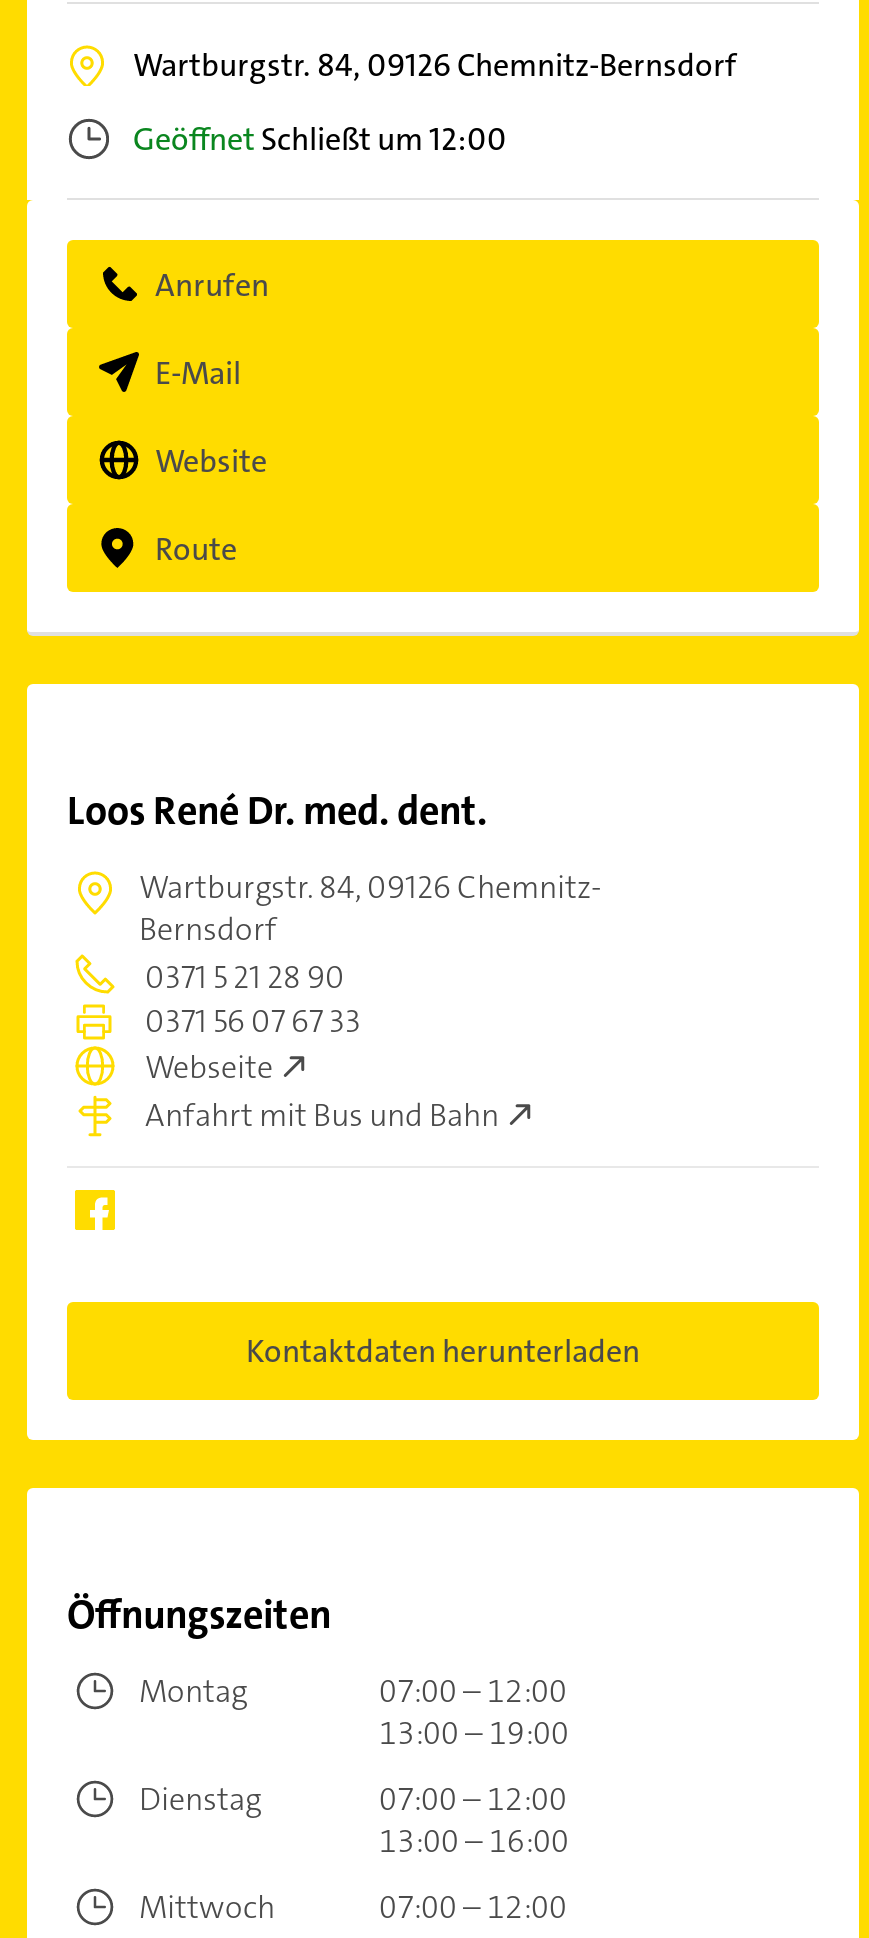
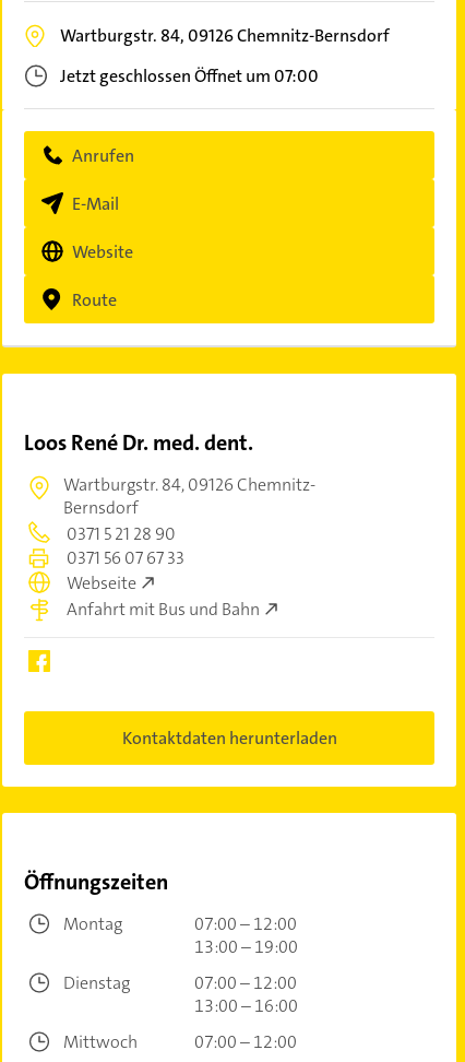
- Geöffnet Schließt um 12:00
+ Jetzt geschlossen Öffnet um 07:00
